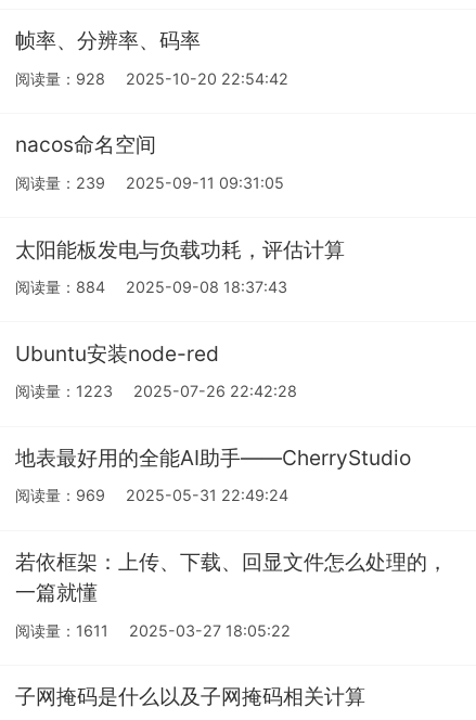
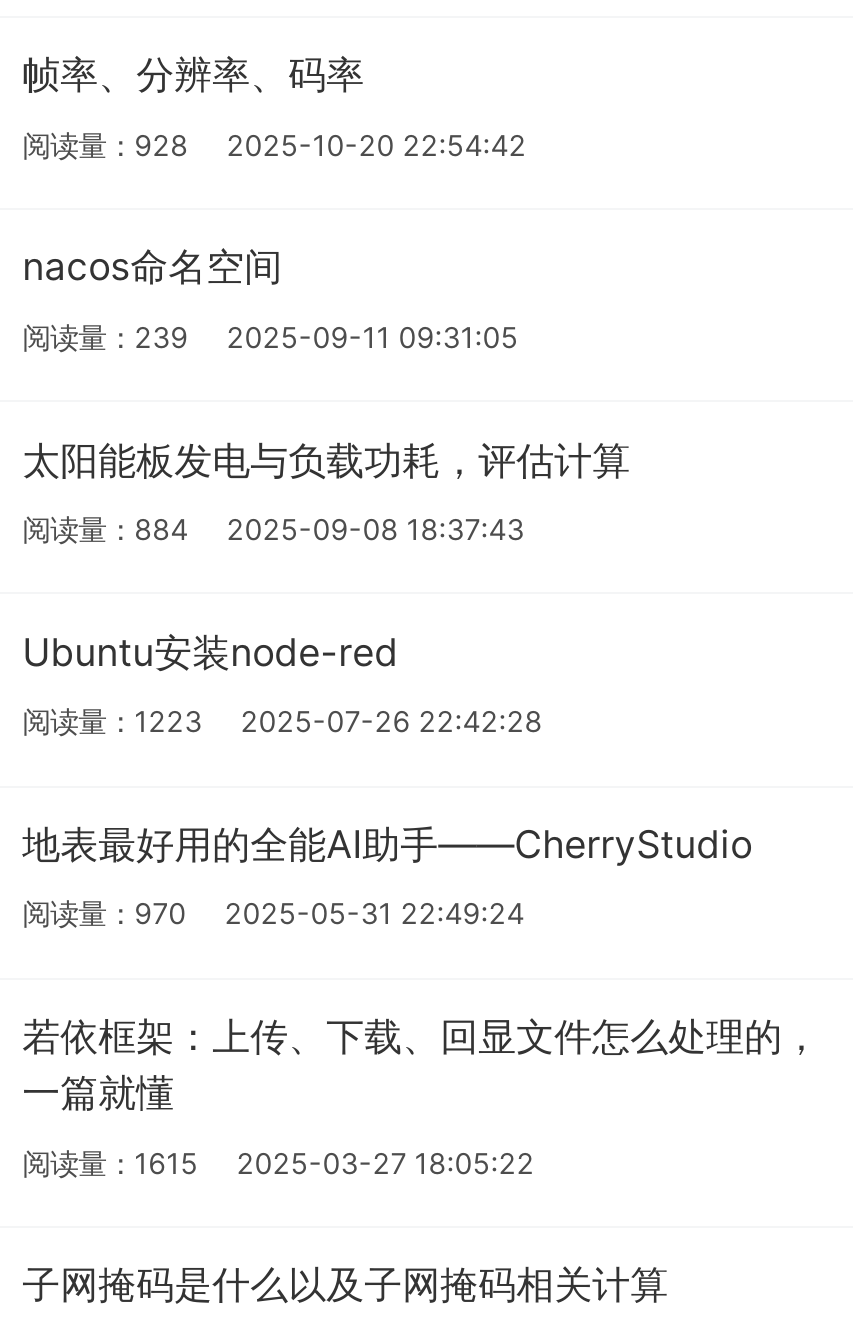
- 阅读量：969 2025-05-31 22:49:24
+ 阅读量：970 2025-05-31 22:49:24

- 阅读量：1611 2025-03-27 18:05:22
+ 阅读量：1615 2025-03-27 18:05:22
